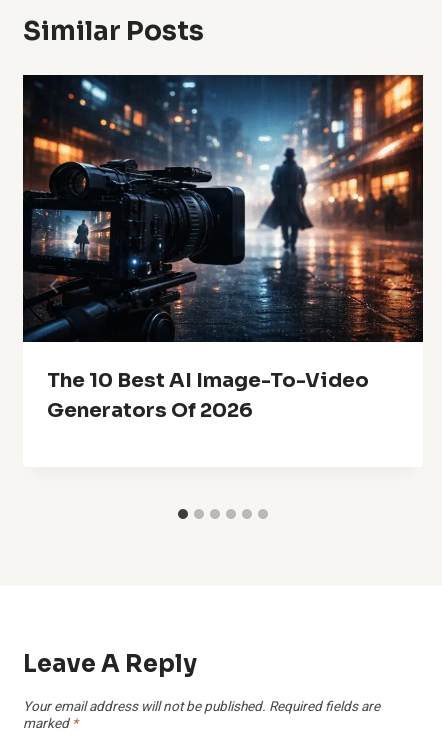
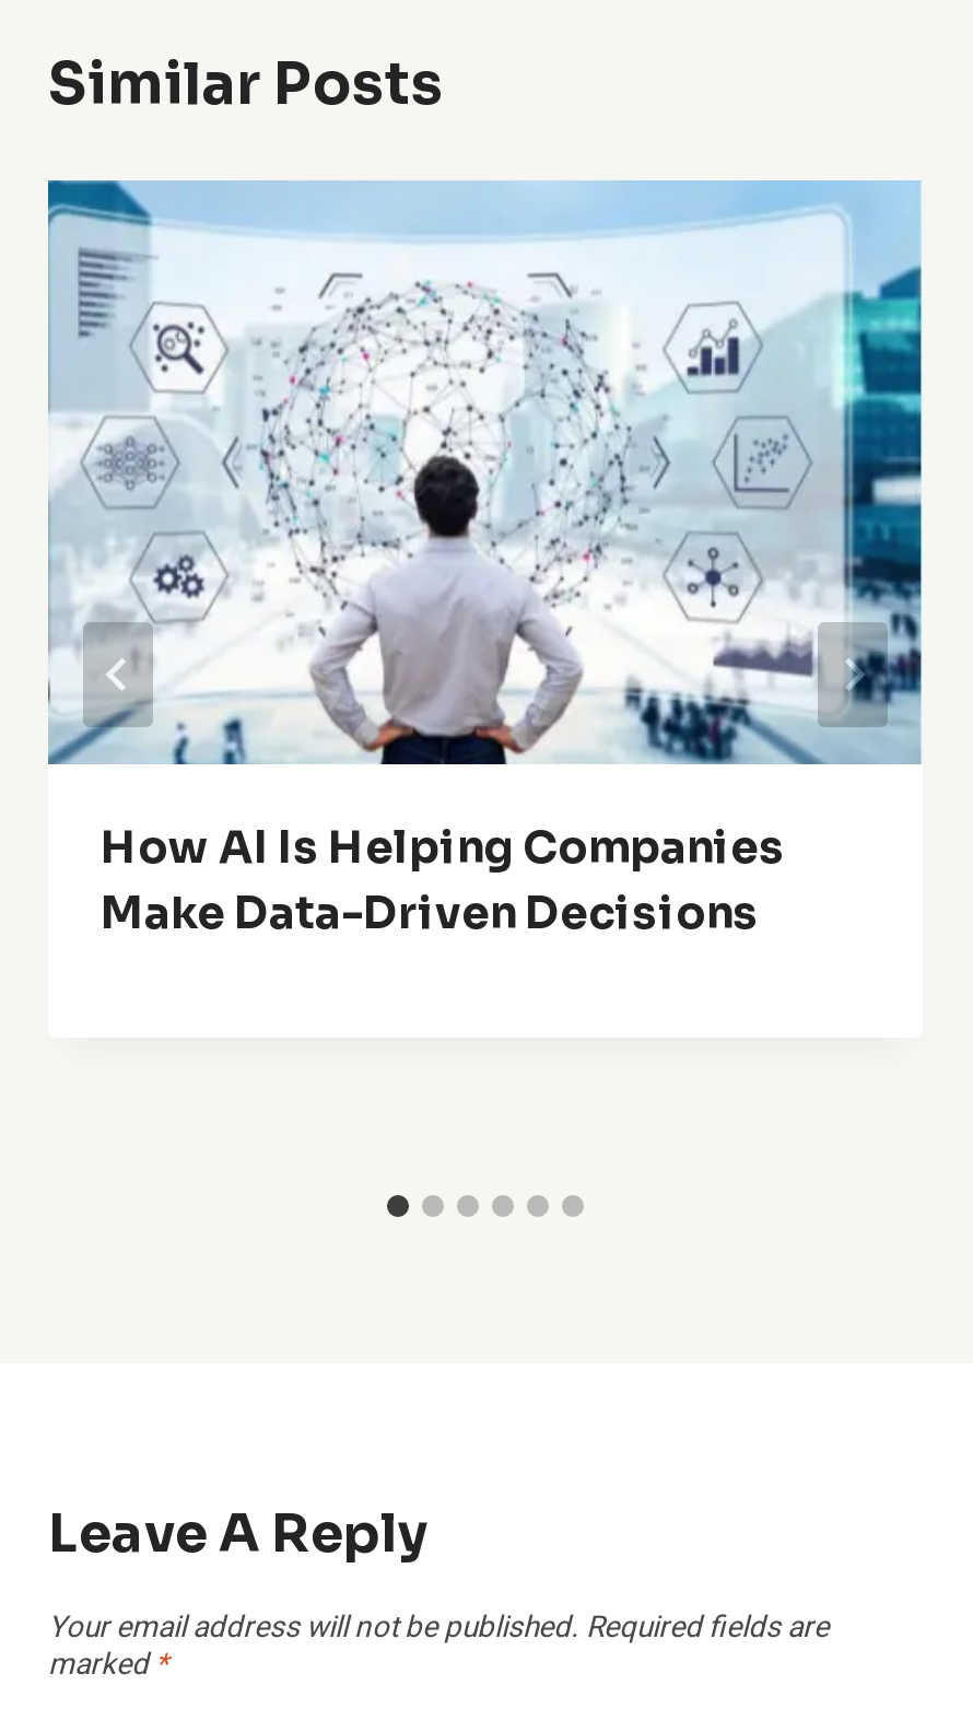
- [image]
- The 10 Best AI Image-To-Video
- Generators Of 2026
+ [image]
+ How AI Is Helping Companies
+ Make Data-Driven Decisions
